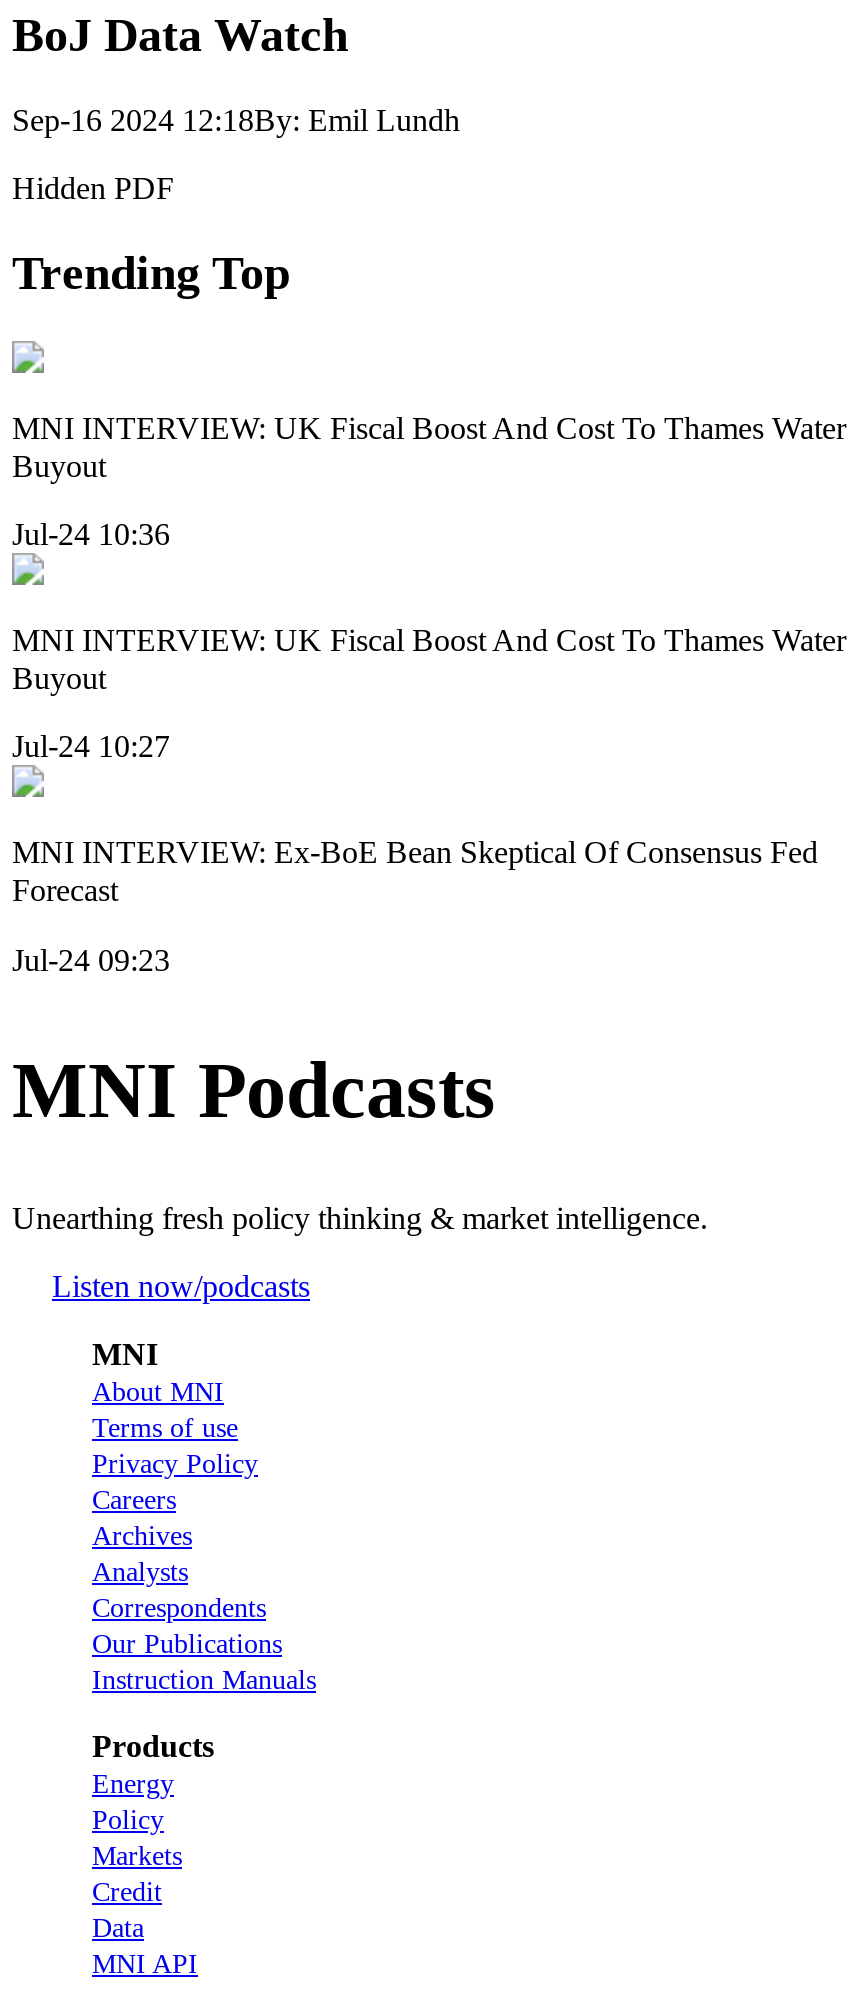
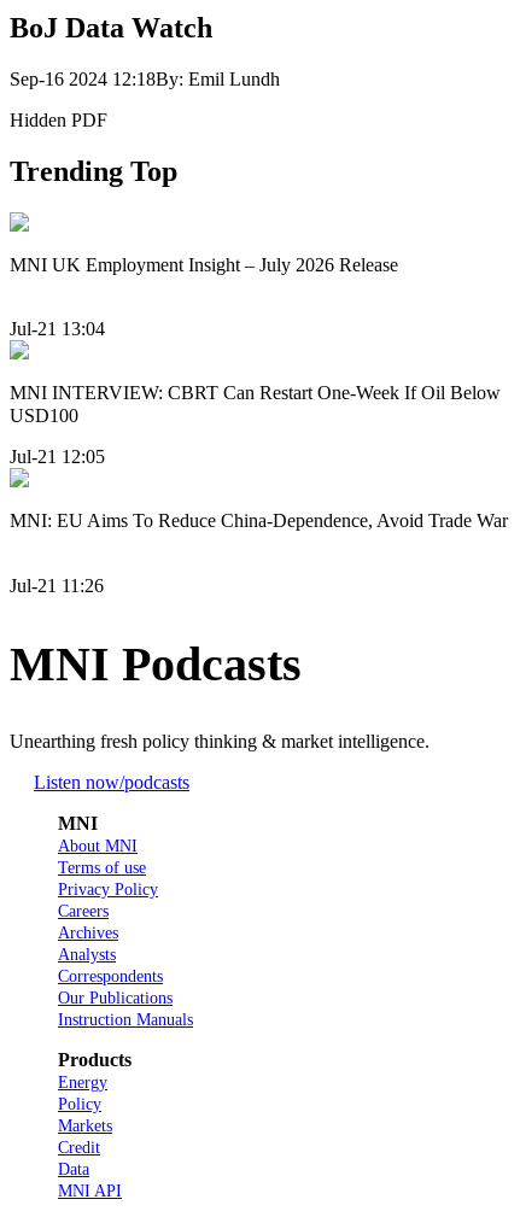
- MNI INTERVIEW: UK Fiscal Boost And Cost To Thames Water
- Buyout
+ MNI UK Employment Insight – July 2026 Release

- Jul-24 10:36
+ Jul-21 13:04

- MNI INTERVIEW: UK Fiscal Boost And Cost To Thames Water
- Buyout
+ MNI INTERVIEW: CBRT Can Restart One-Week If Oil Below
+ USD100

- Jul-24 10:27
+ Jul-21 12:05

- MNI INTERVIEW: Ex-BoE Bean Skeptical Of Consensus Fed
- Forecast
+ MNI: EU Aims To Reduce China-Dependence, Avoid Trade War

- Jul-24 09:23
+ Jul-21 11:26
